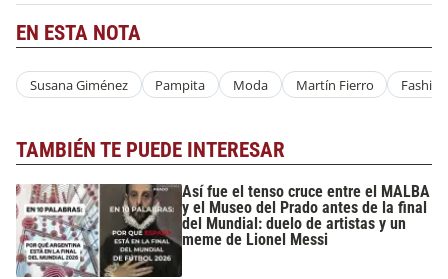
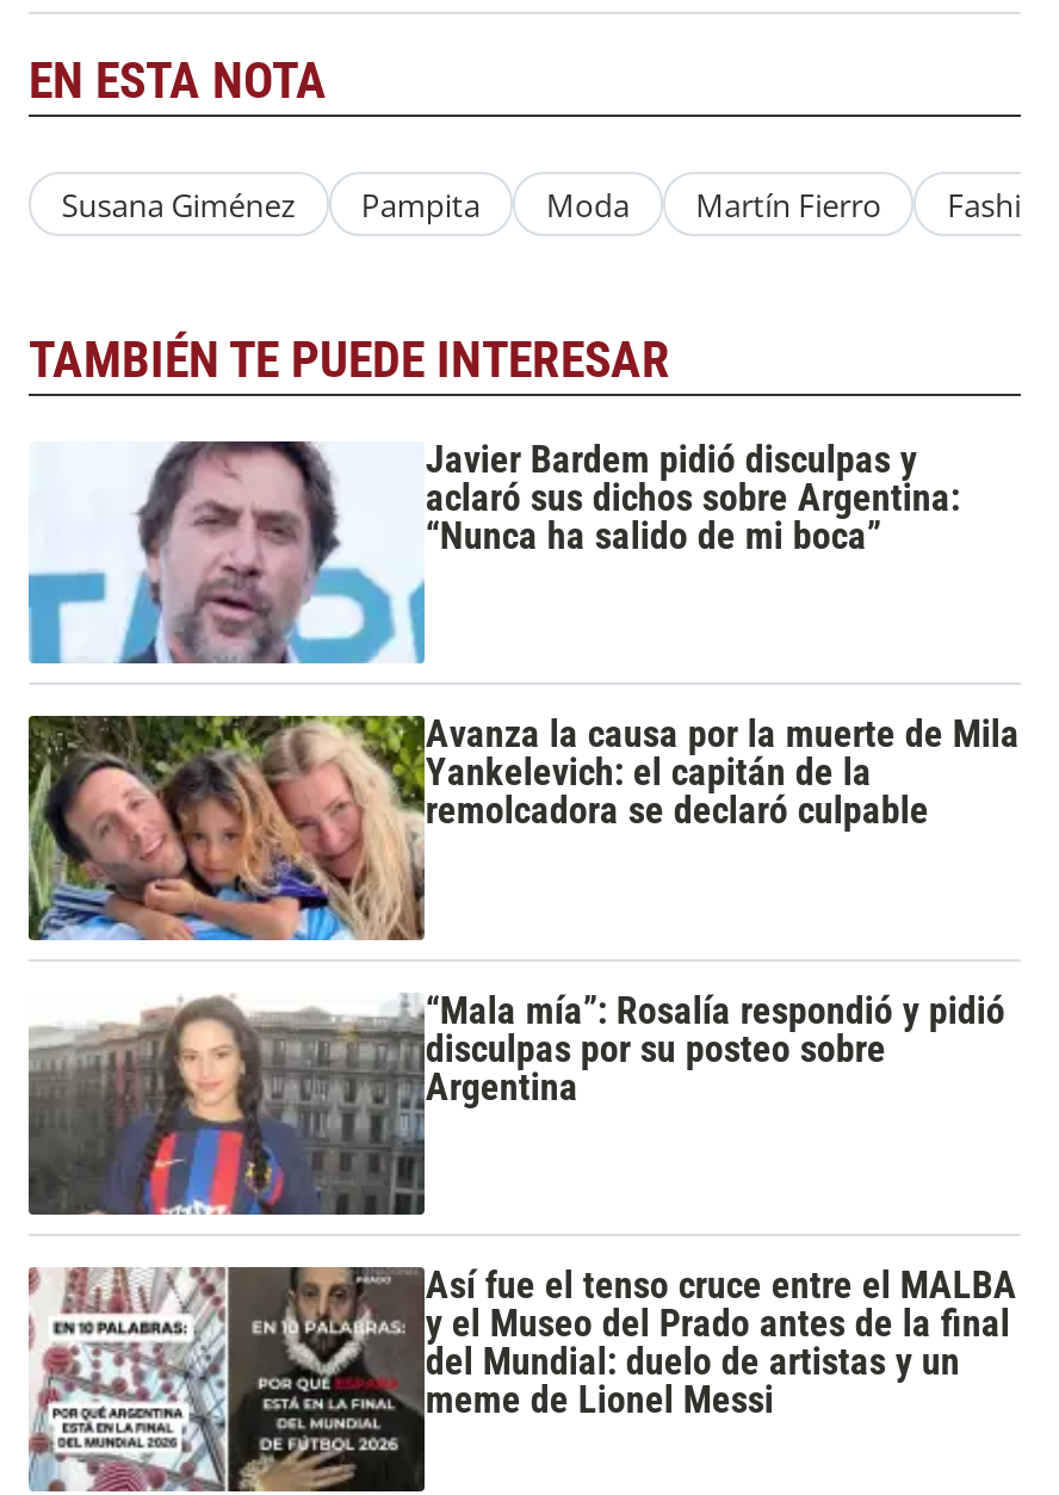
+ [image]
+ Javier Bardem pidió disculpas y
+ aclaró sus dichos sobre Argentina:
+ “Nunca ha salido de mi boca”

+ [image]
+ Avanza la causa por la muerte de Mila
+ Yankelevich: el capitán de la
+ remolcadora se declaró culpable

+ [image]
+ “Mala mía”: Rosalía respondió y pidió
+ disculpas por su posteo sobre
+ Argentina
